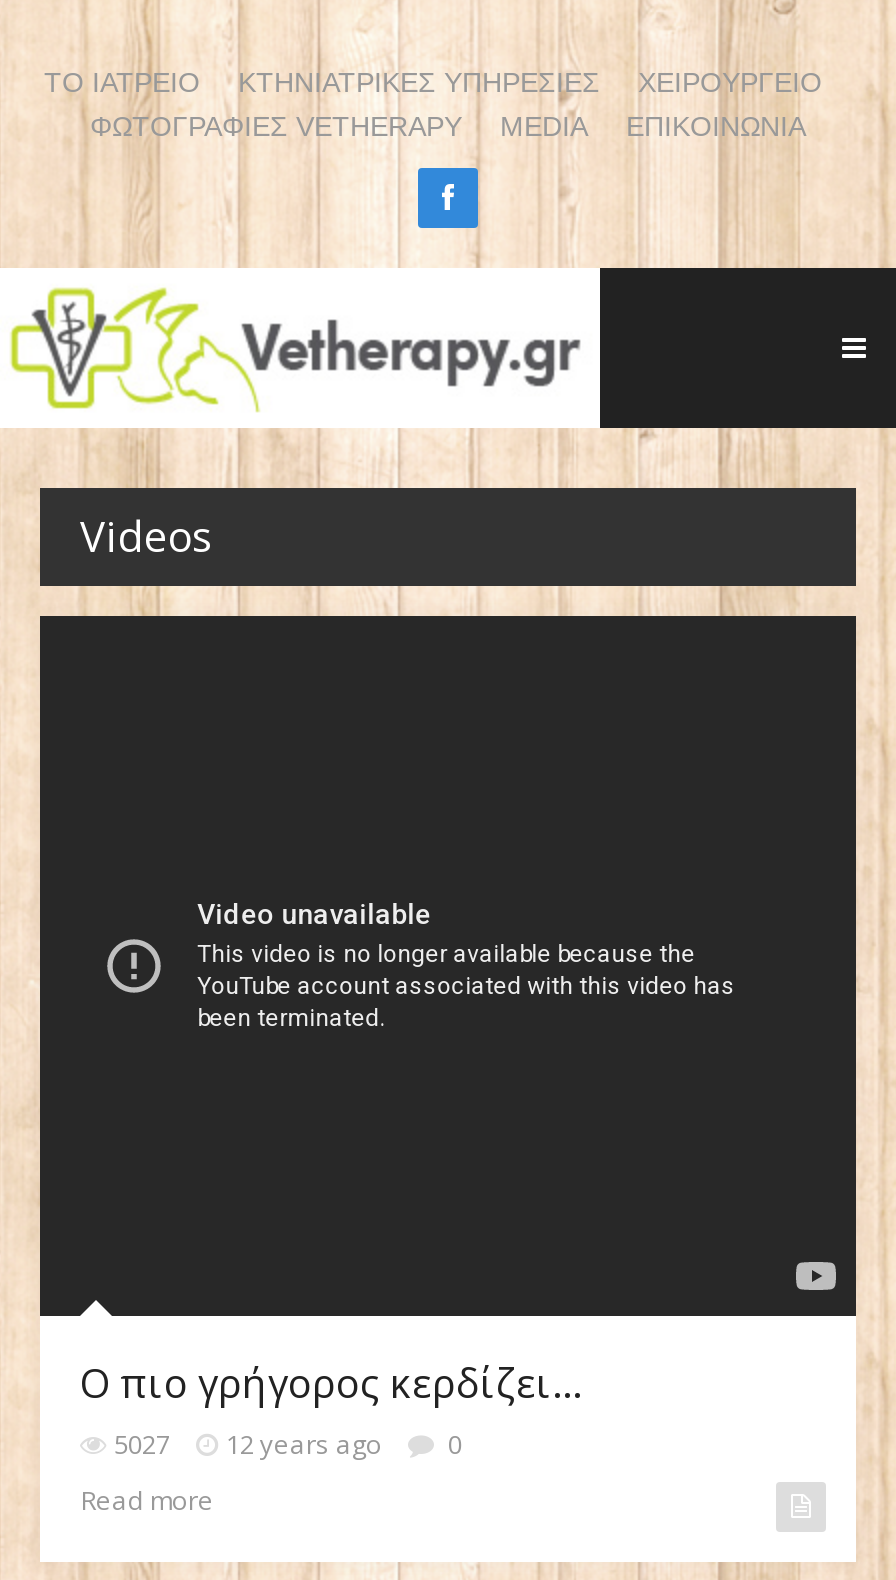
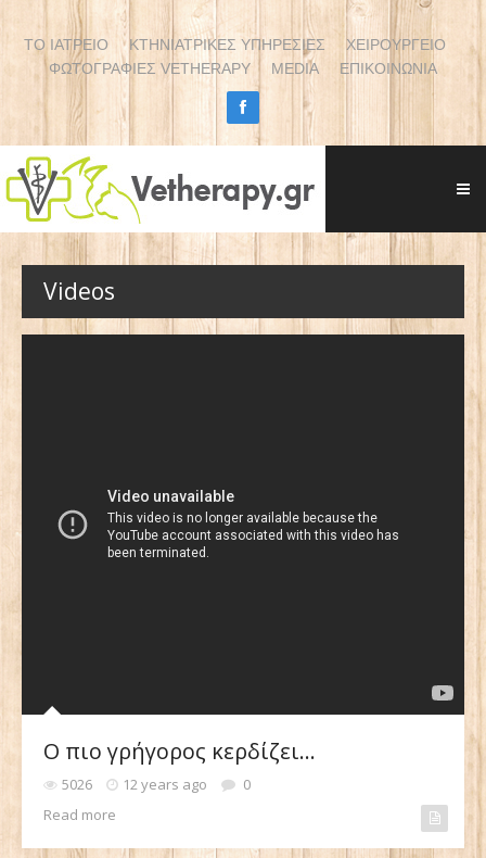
- 5027 12 years ago 0
+ 5026 12 years ago 0
